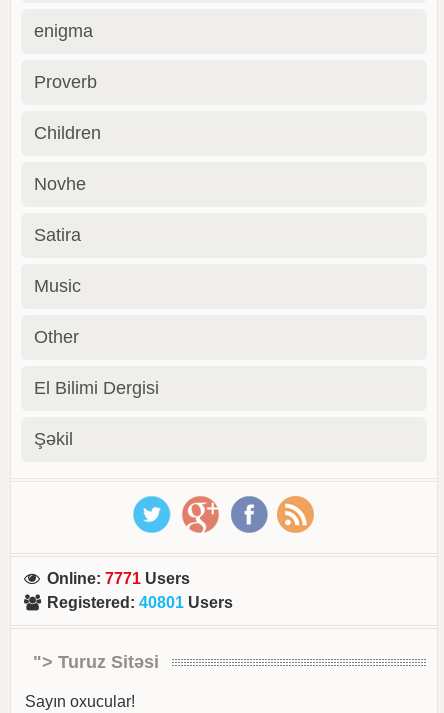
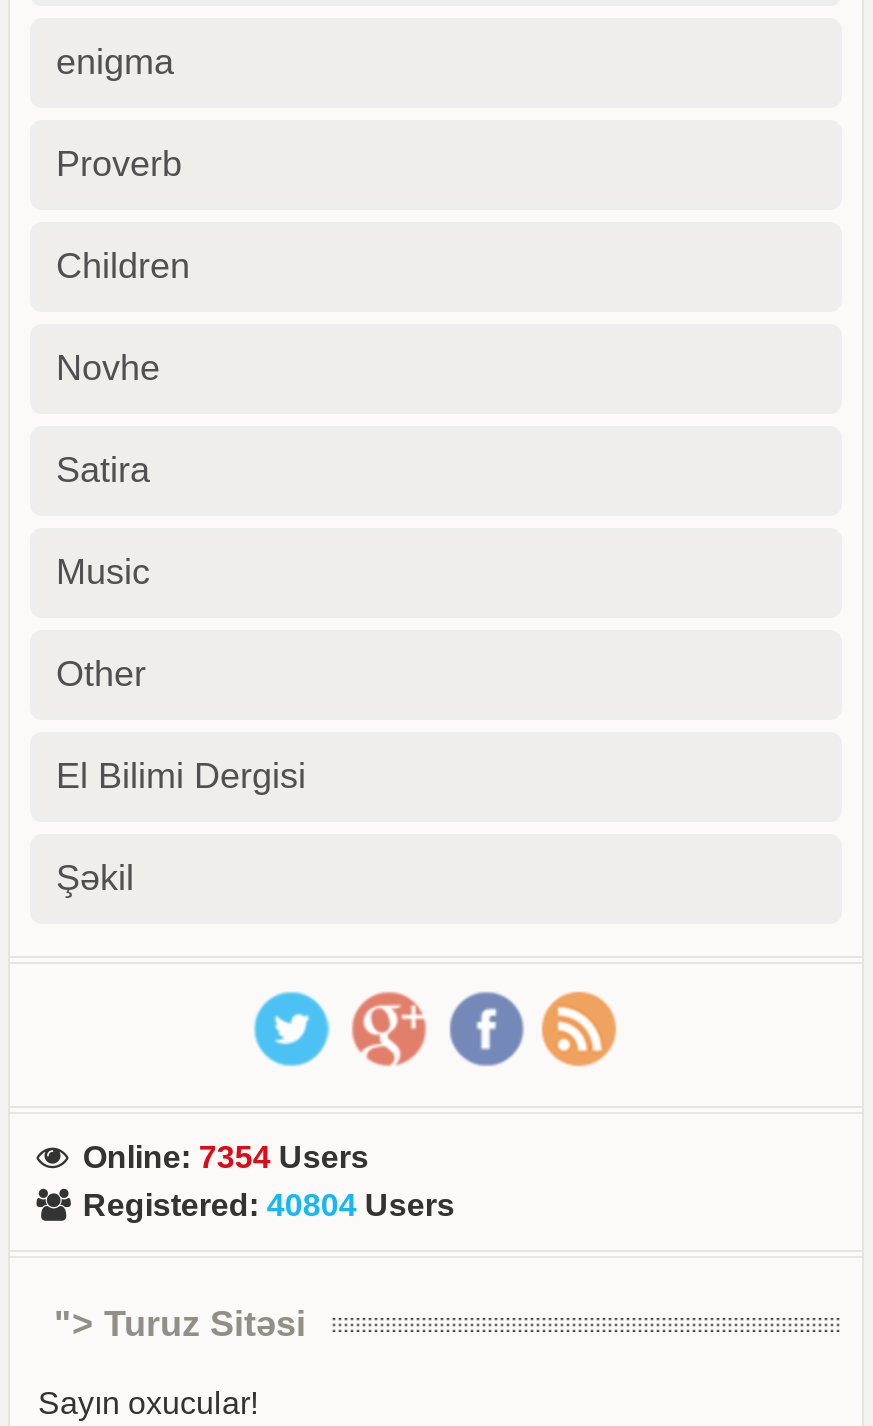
- Online: 7771 Users
+ Online: 7354 Users

- Registered: 40801 Users
+ Registered: 40804 Users
